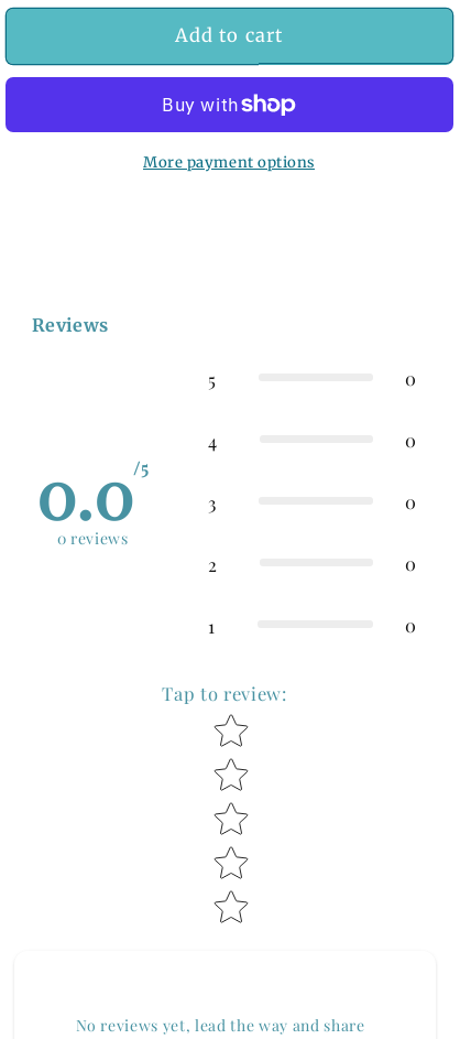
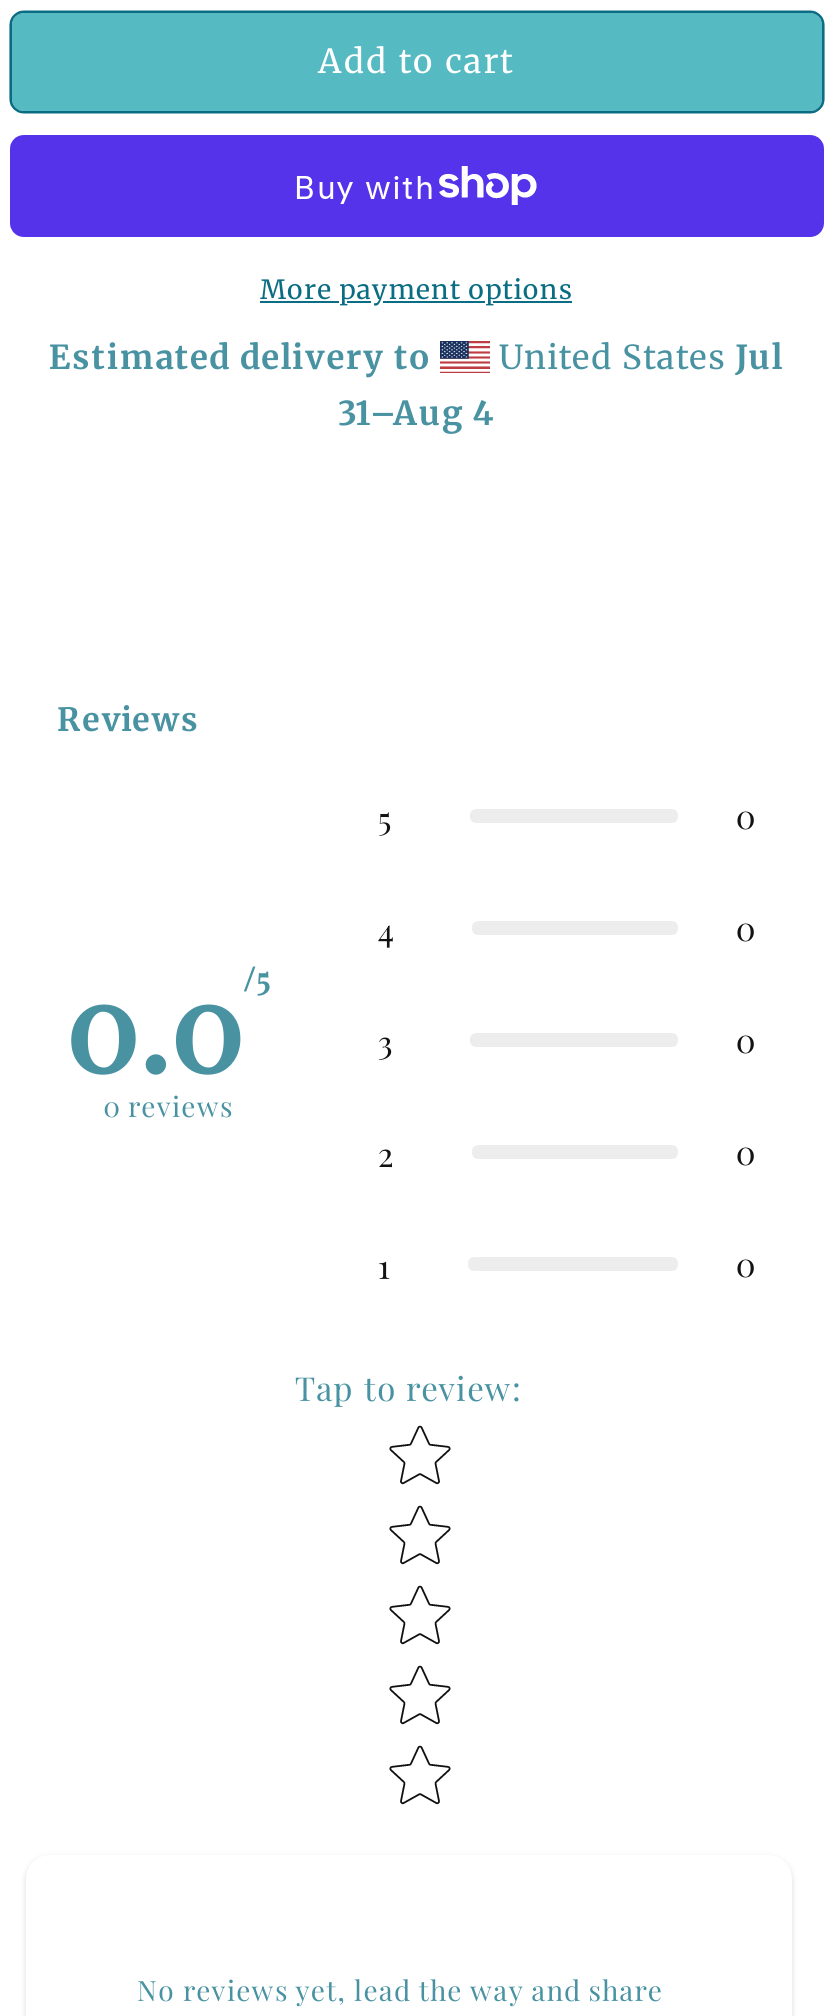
+ Estimated delivery to
+ United States Jul
+ 31–Aug 4
